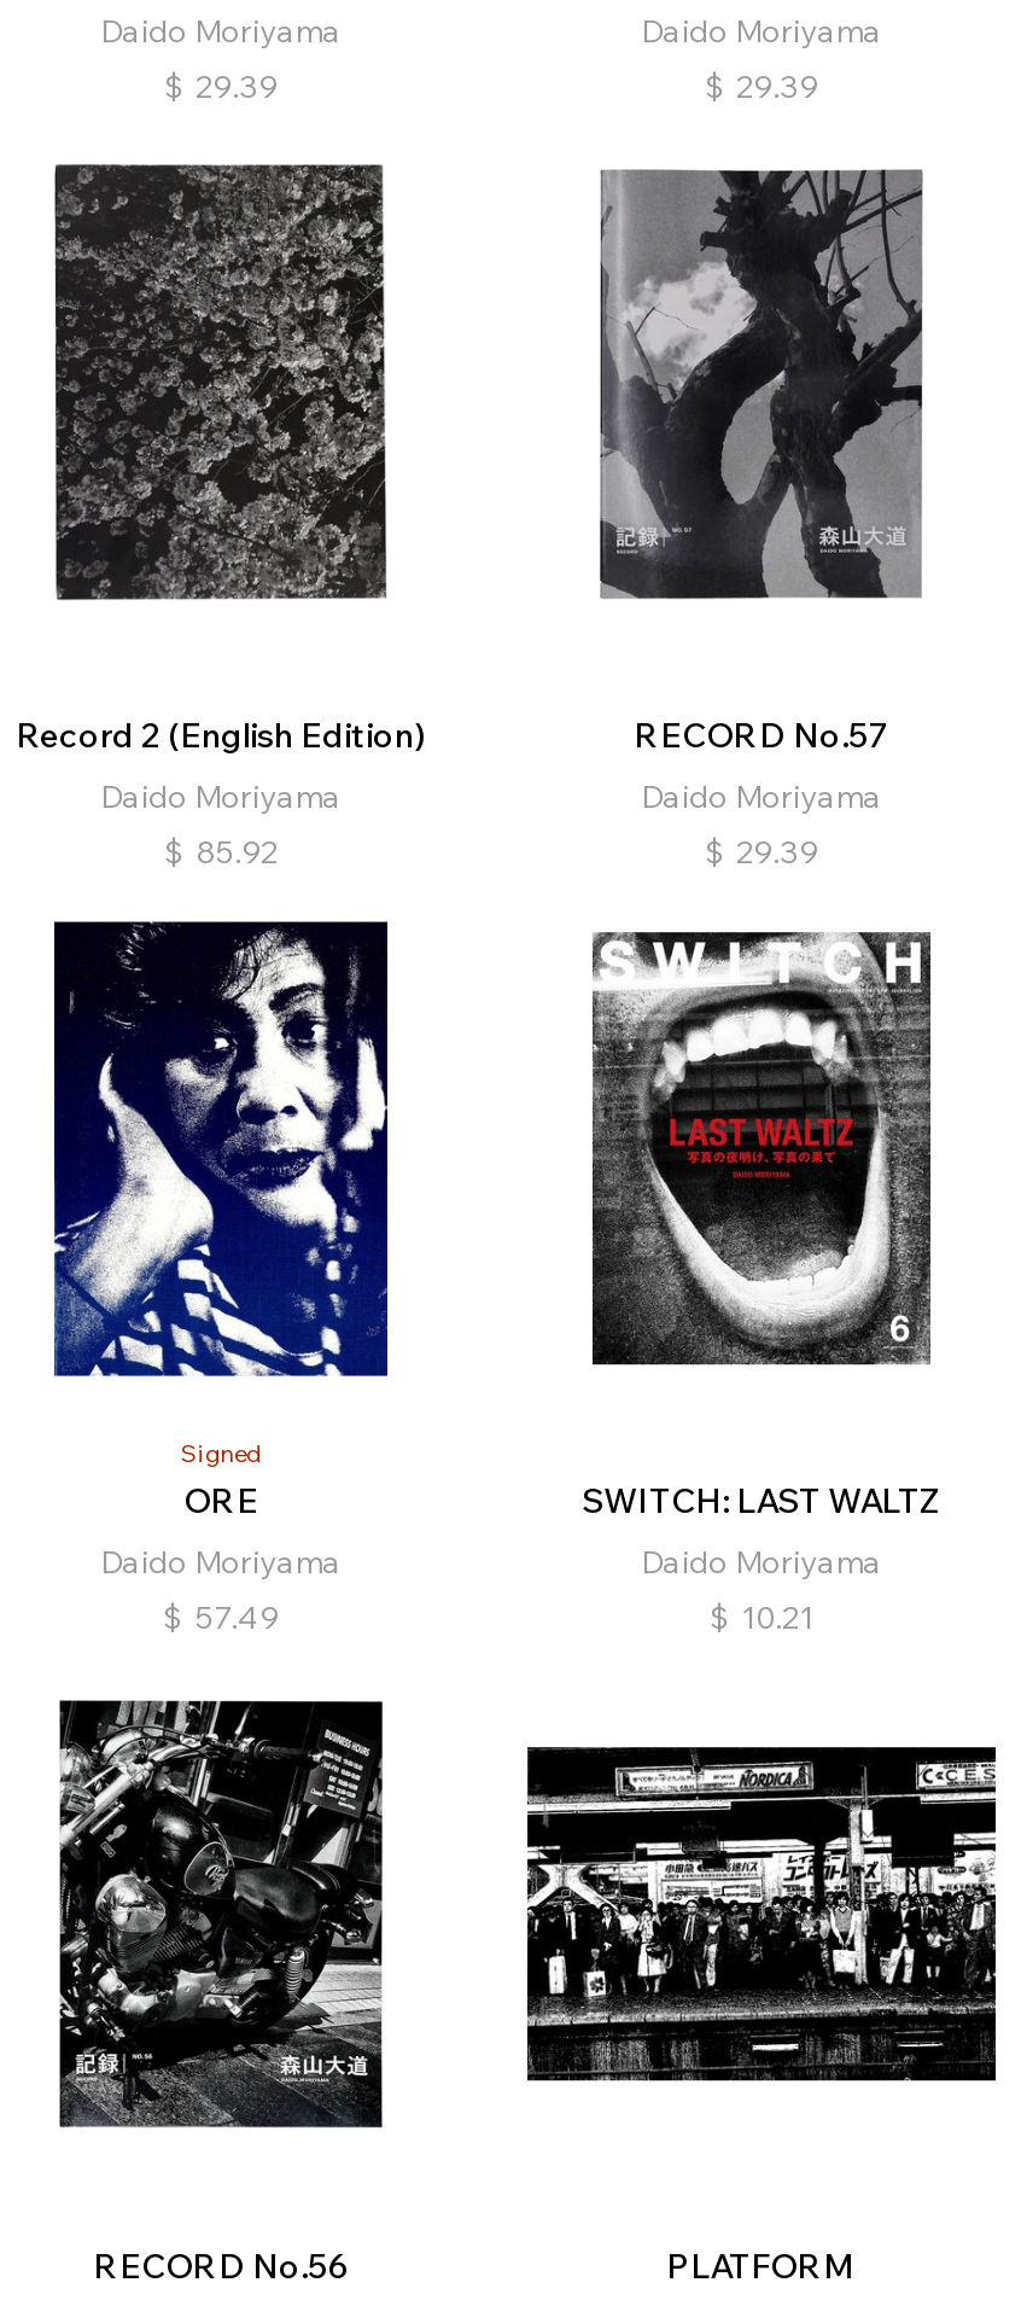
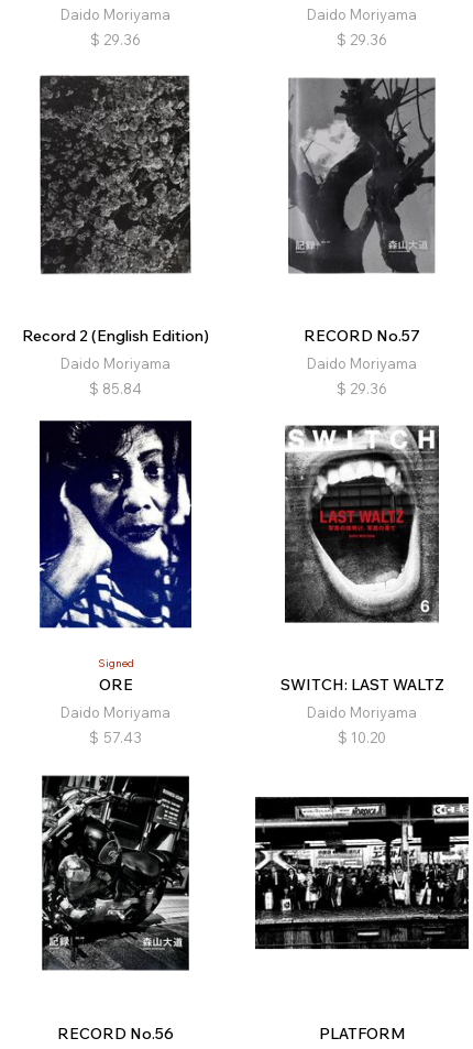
- $ 29.39
+ $ 29.36

- $ 29.39
+ $ 29.36

- $ 85.92
+ $ 85.84

- $ 29.39
+ $ 29.36

- $ 57.49
+ $ 57.43

- $ 10.21
+ $ 10.20
